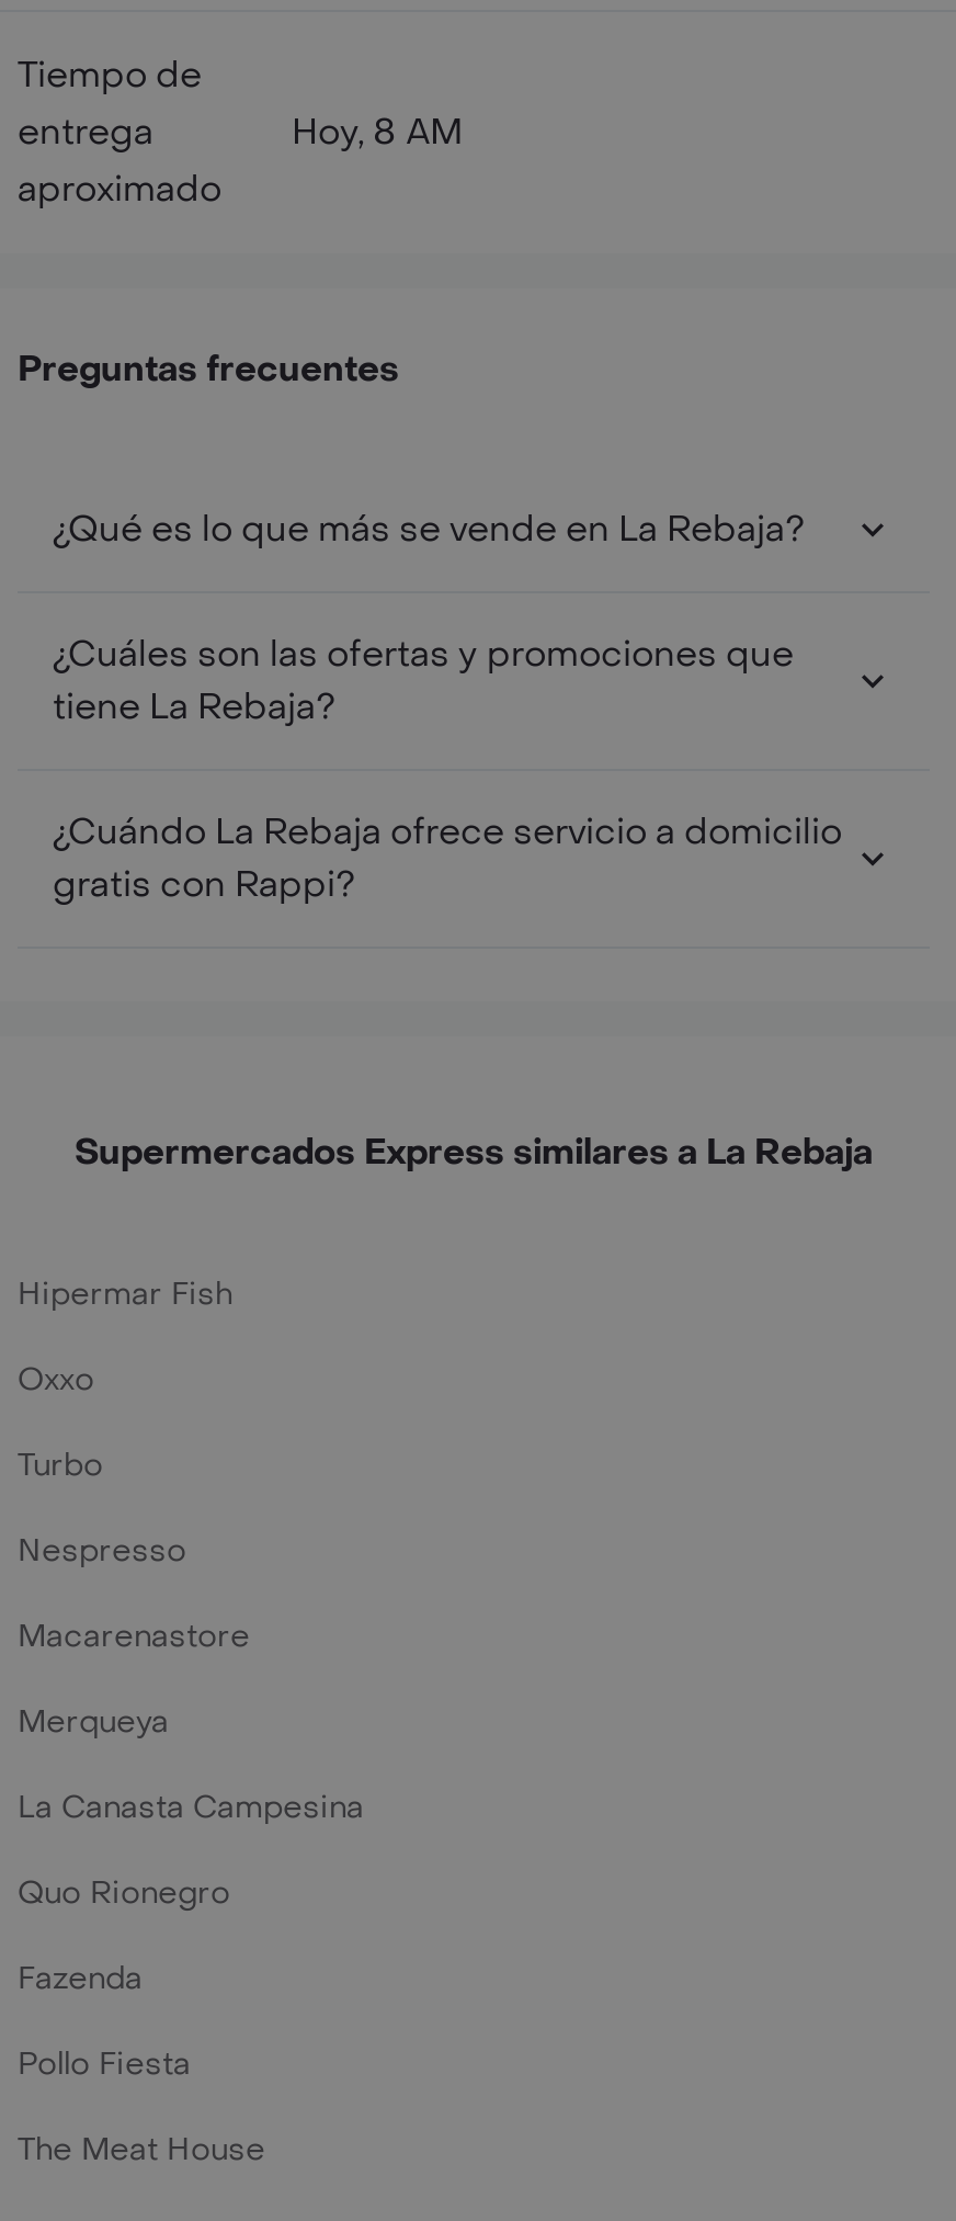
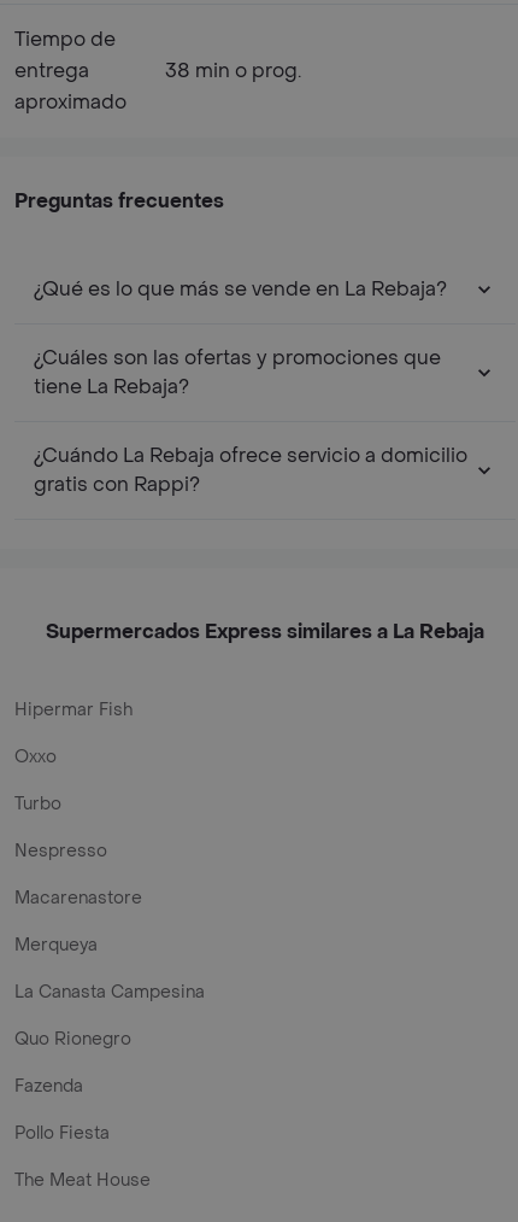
- Hoy, 8 AM
+ 38 min o prog.
